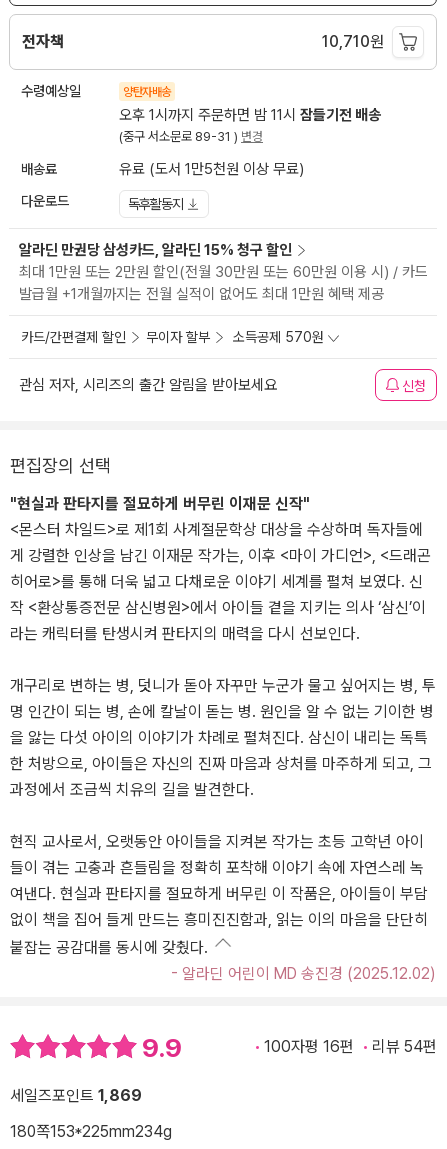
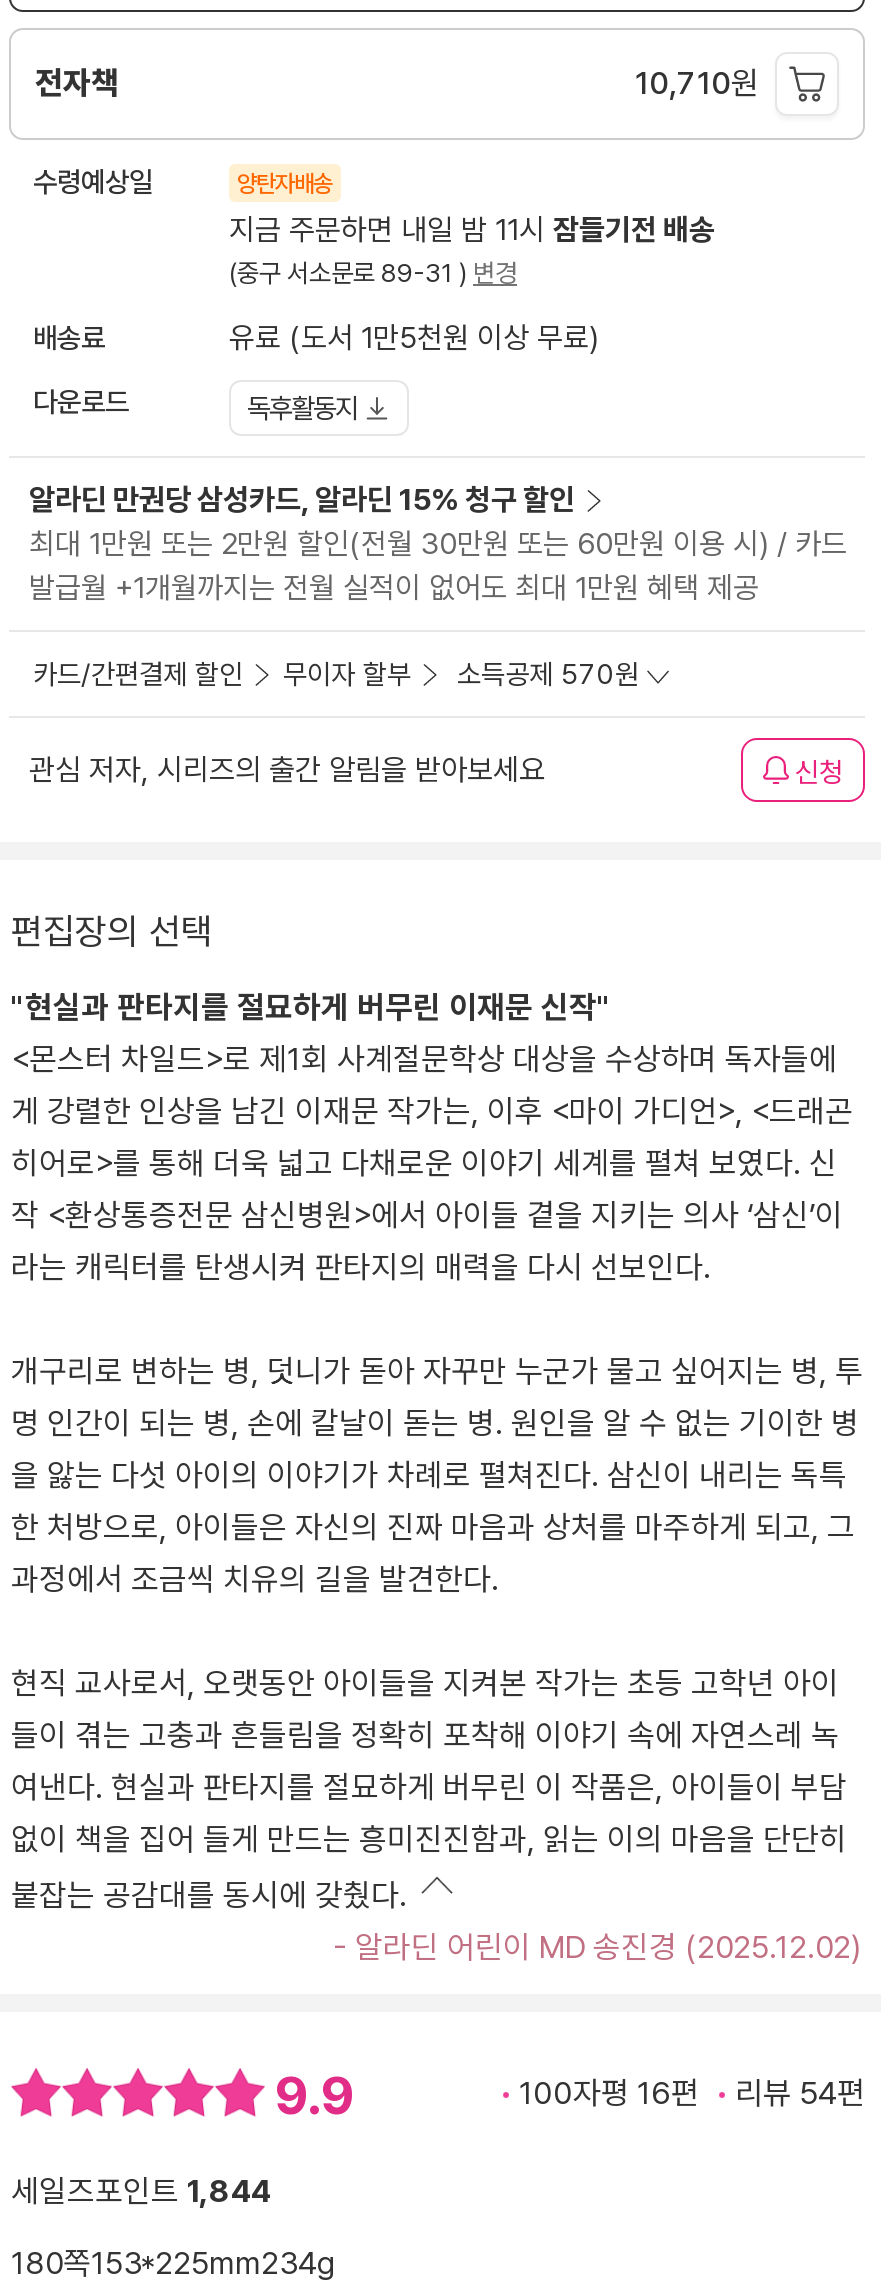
- 오후 1시까지 주문하면 밤 11시 잠들기전 배송
+ 지금 주문하면 내일 밤 11시 잠들기전 배송

- 세일즈포인트 1,869
+ 세일즈포인트 1,844
